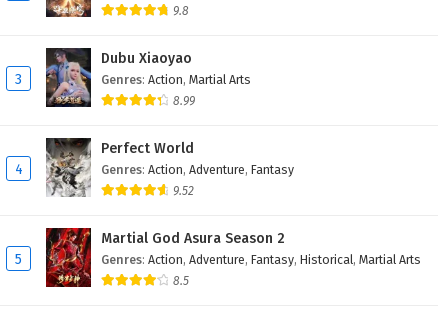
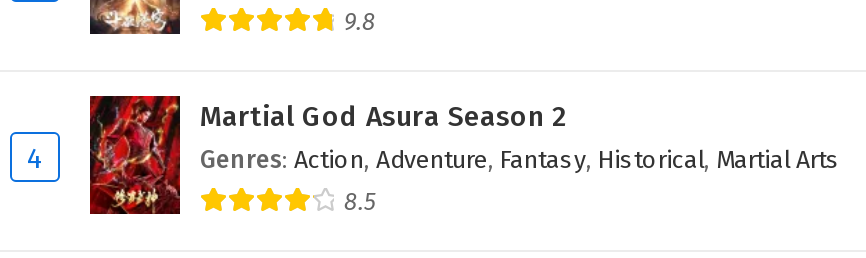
- [image]
- Dubu Xiaoyao
- Genres: Action, Martial Arts
- 8.99

- 3

- [image]
- Perfect World
- Genres: Action, Adventure, Fantasy
- 9.52

- 5
